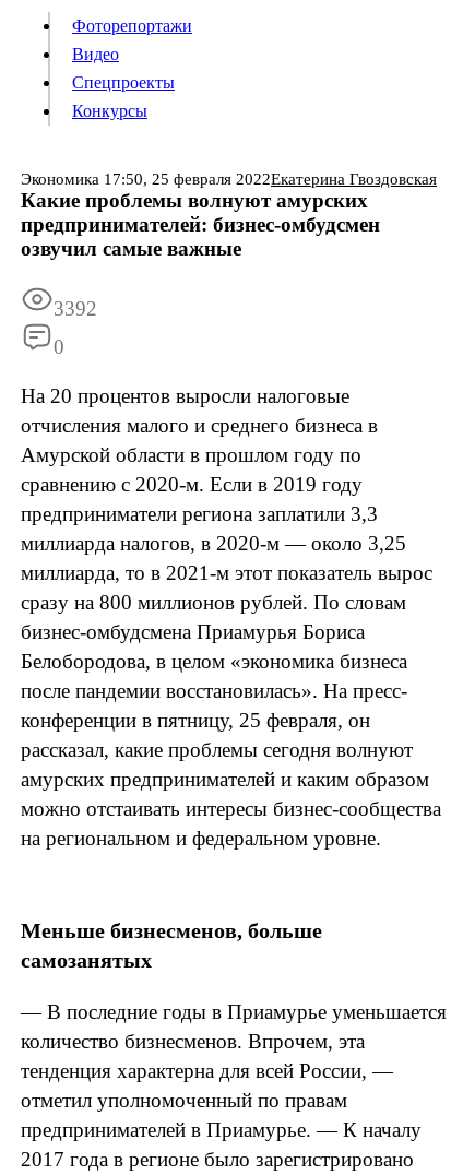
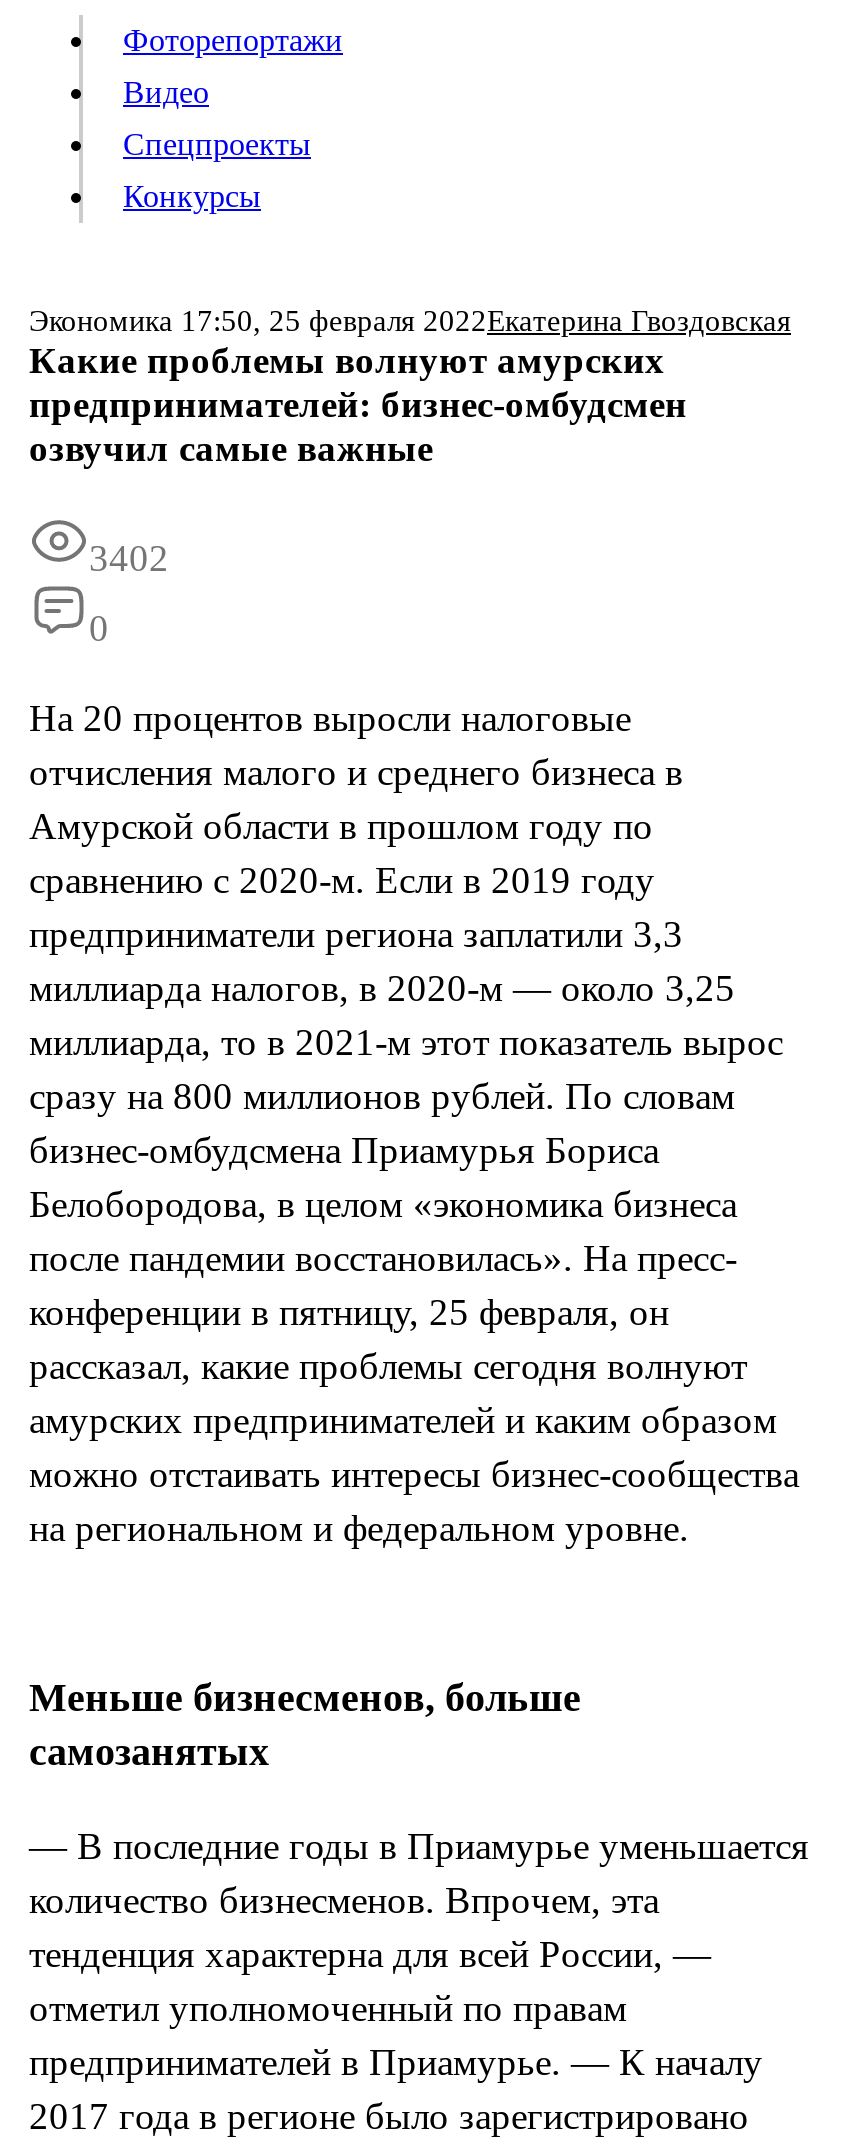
- 3392
+ 3402
